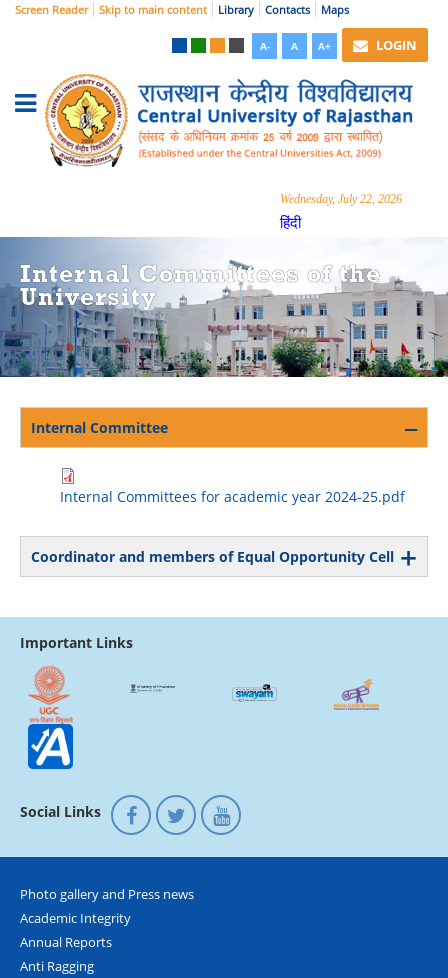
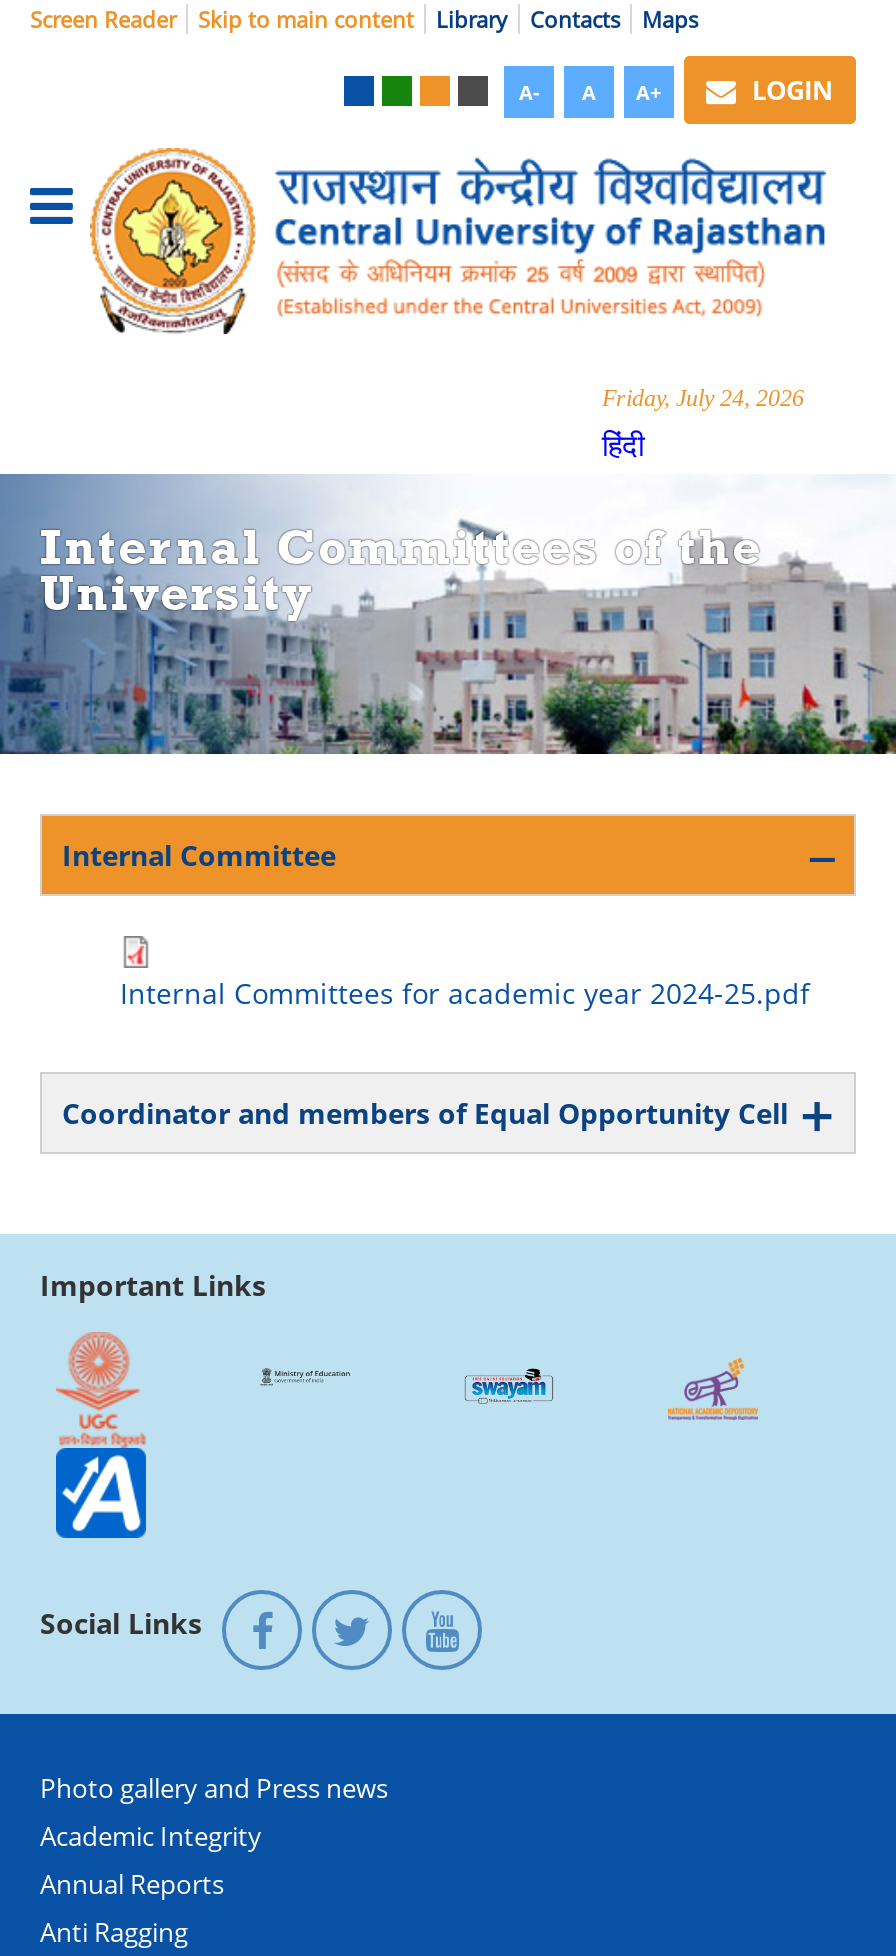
- Wednesday, July 22, 2026
+ Friday, July 24, 2026
